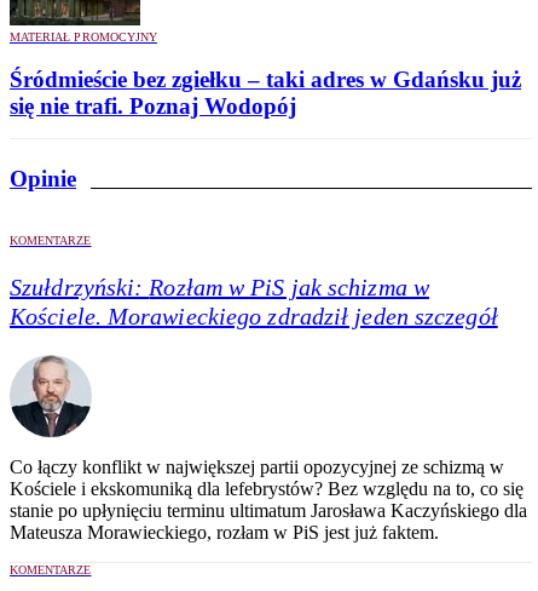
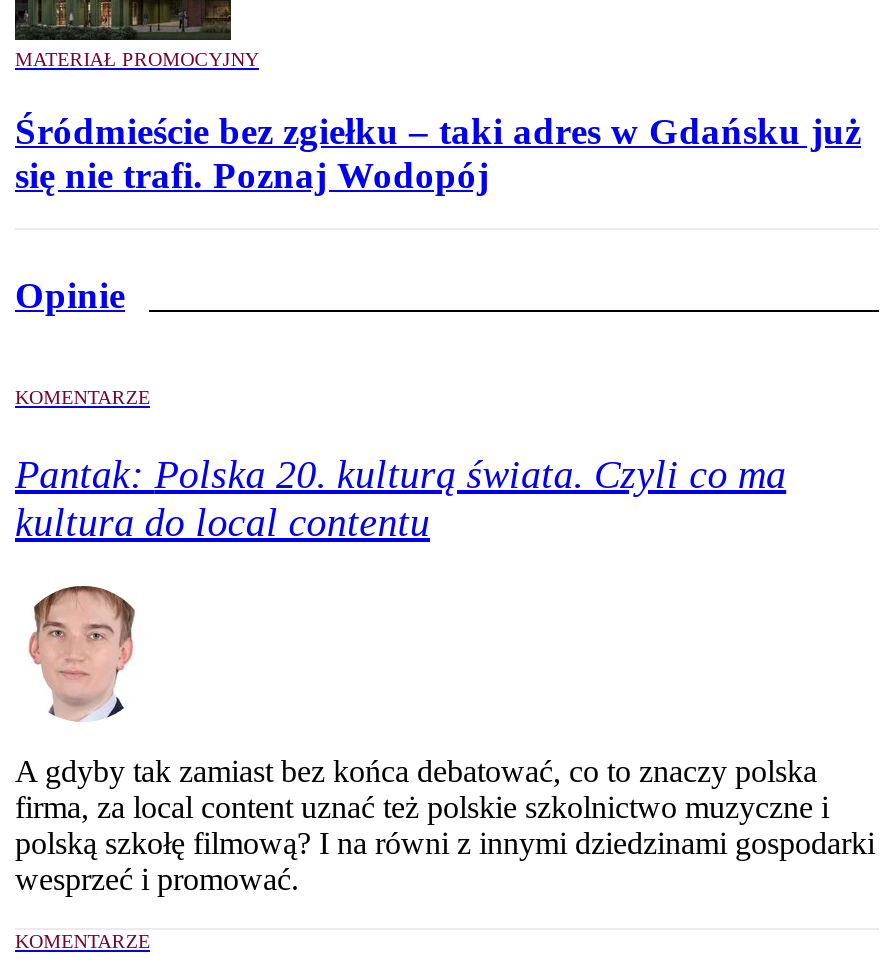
- Szułdrzyński: Rozłam w PiS jak schizma w
- Kościele. Morawieckiego zdradził jeden szczegół
+ Pantak: Polska 20. kulturą świata. Czyli co ma
+ kultura do local contentu

- [image]
- Co łączy konflikt w największej partii opozycyjnej ze schizmą w
- Kościele i ekskomuniką dla lefebrystów? Bez względu na to, co się
- stanie po upłynięciu terminu ultimatum Jarosława Kaczyńskiego dla
- Mateusza Morawieckiego, rozłam w PiS jest już faktem.
+ [image]
+ A gdyby tak zamiast bez końca debatować, co to znaczy polska
+ firma, za local content uznać też polskie szkolnictwo muzyczne i
+ polską szkołę filmową? I na równi z innymi dziedzinami gospodarki
+ wesprzeć i promować.
